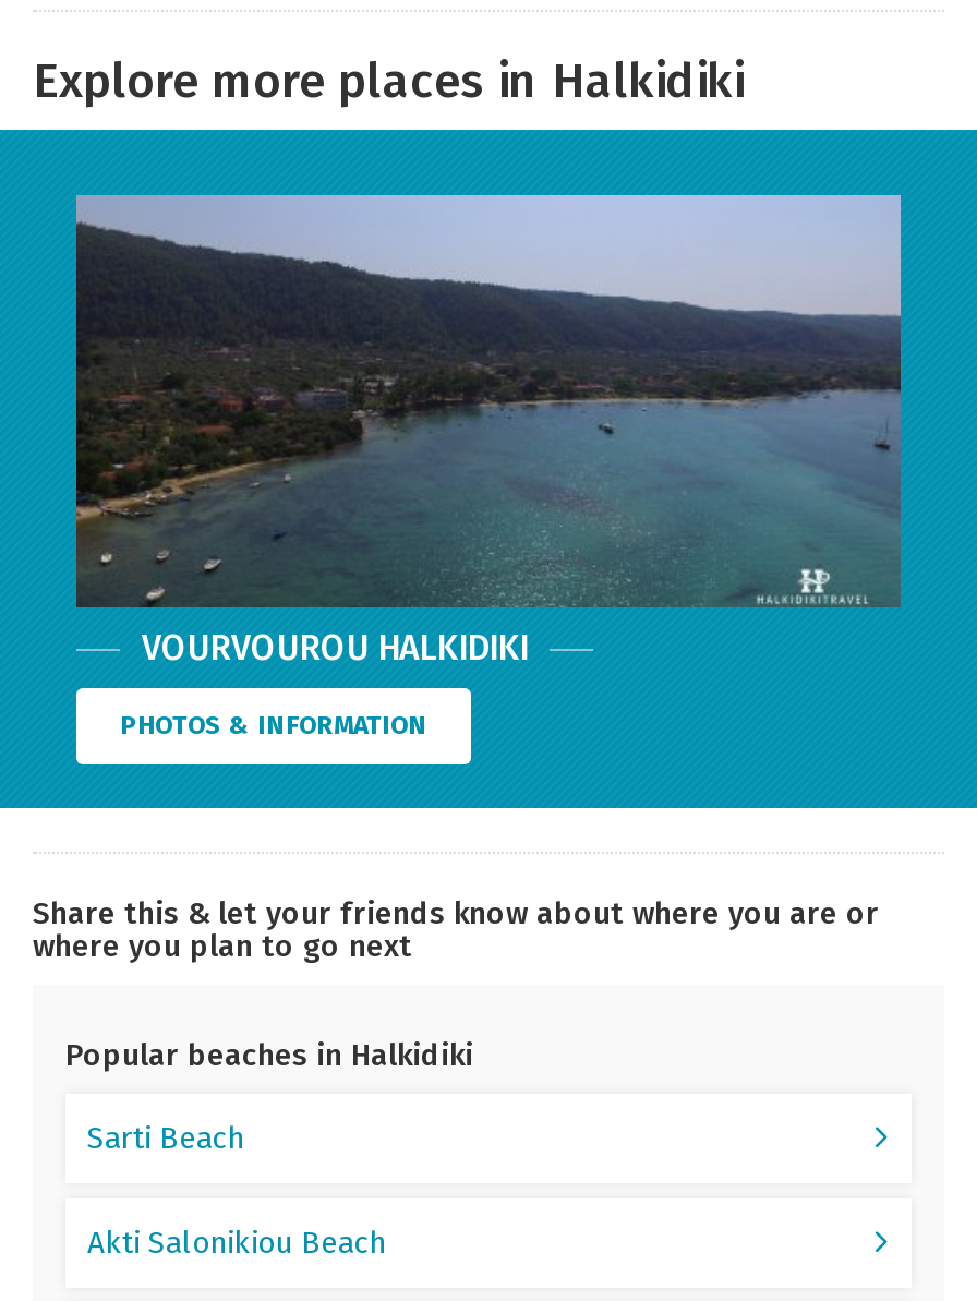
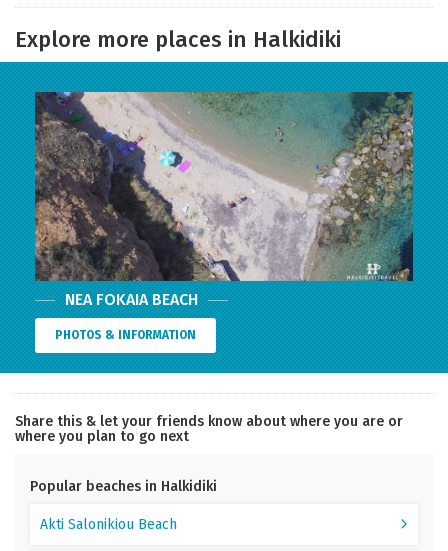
- [image]
- VOURVOUROU HALKIDIKI
+ [image]
+ NEA FOKAIA BEACH

- Sarti Beach
